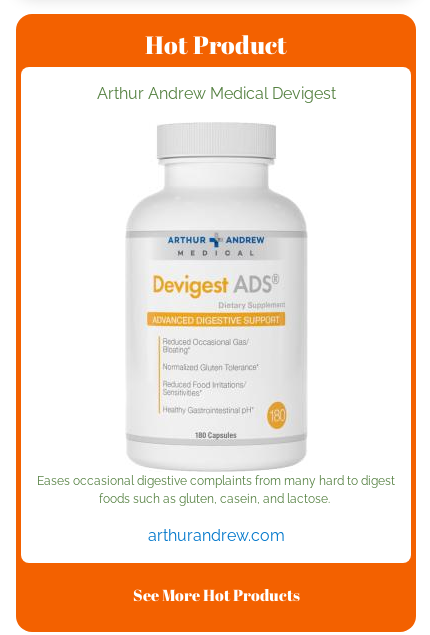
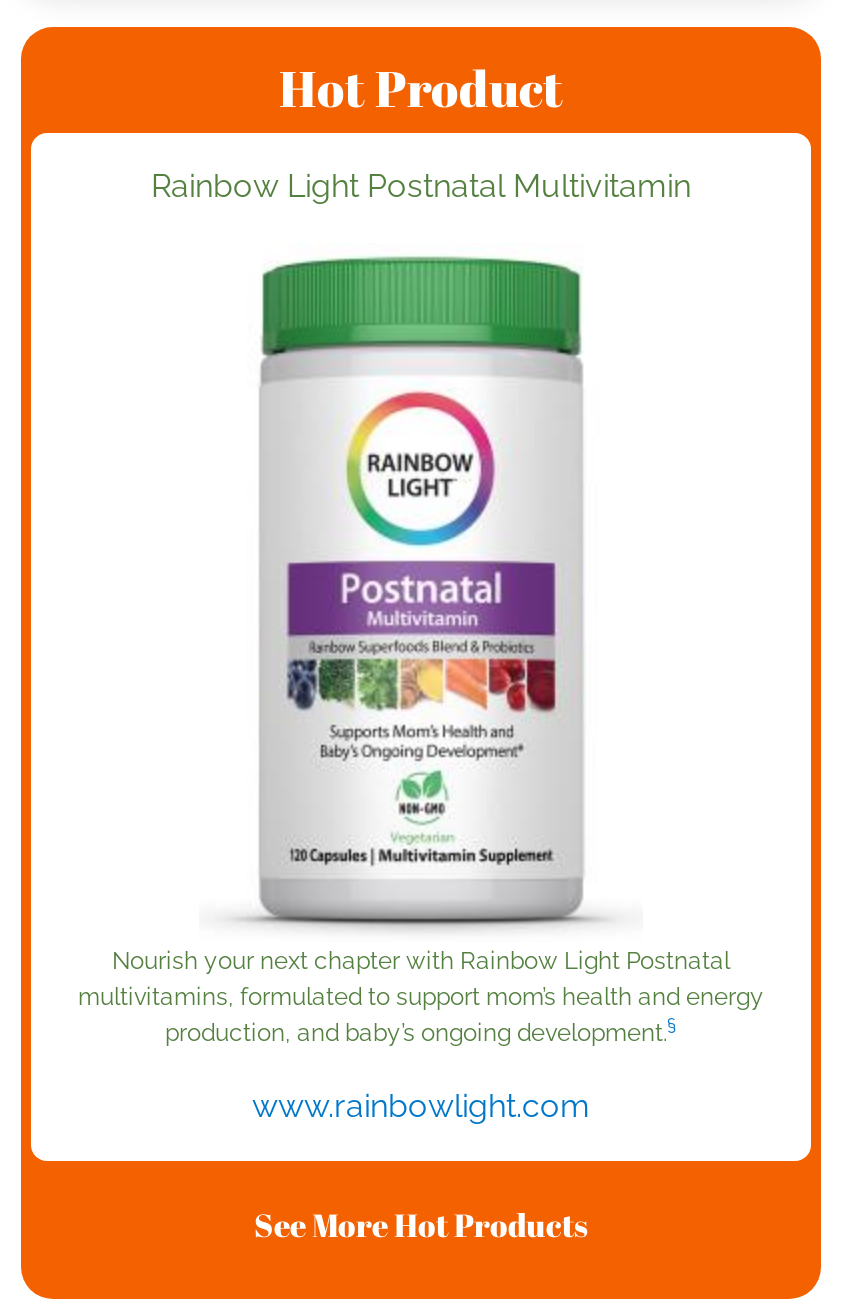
- Arthur Andrew Medical Devigest
+ Rainbow Light Postnatal Multivitamin

- [image]
- Eases occasional digestive complaints from many hard to digest
- foods such as gluten, casein, and lactose.
+ [image]
+ Nourish your next chapter with Rainbow Light Postnatal
+ multivitamins, formulated to support mom’s health and energy
+ production, and baby’s ongoing development.§

- arthurandrew.com
+ www.rainbowlight.com
